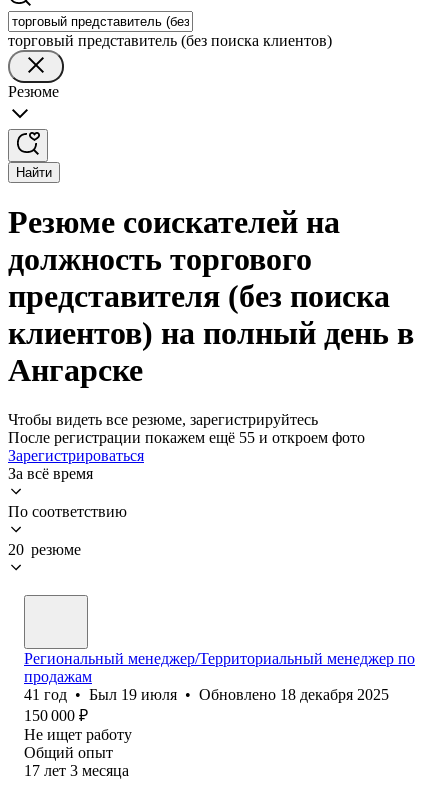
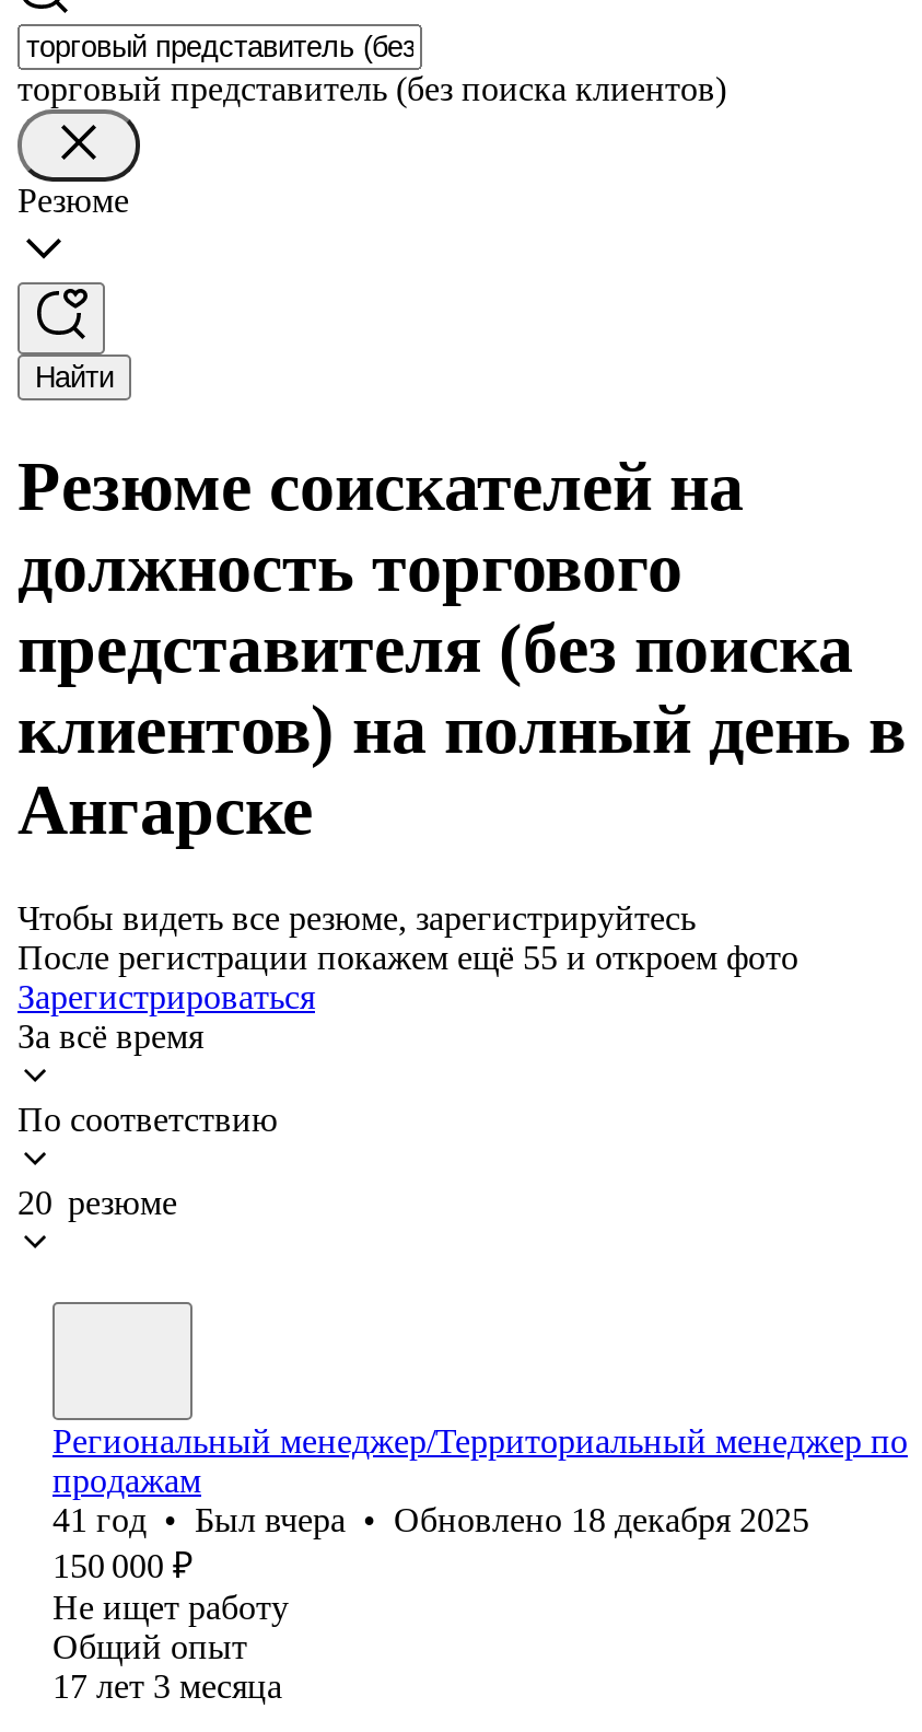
- 41 год • Был 19 июля • Обновлено 18 декабря 2025
+ 41 год • Был вчера • Обновлено 18 декабря 2025
